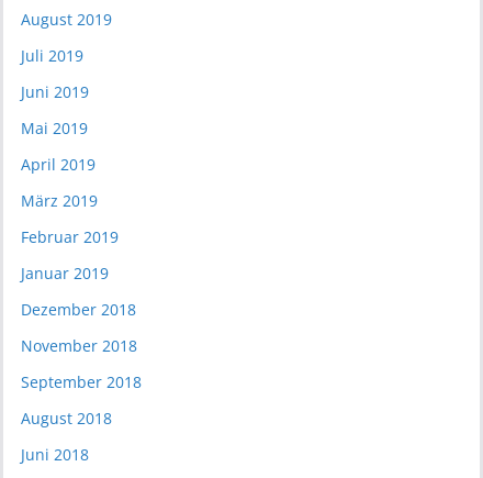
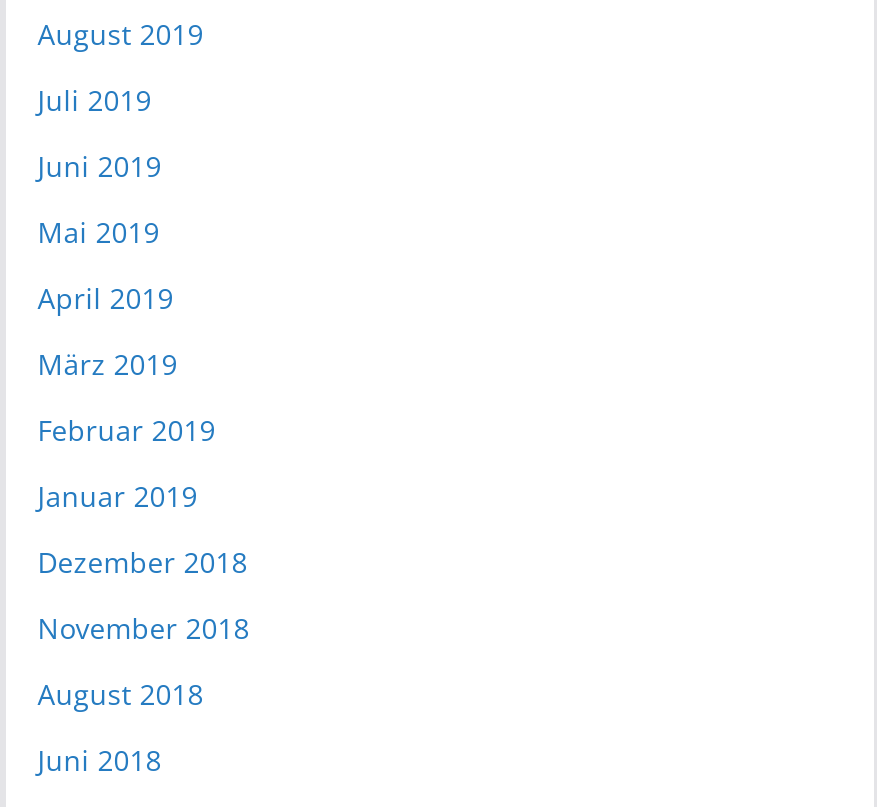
- September 2018
